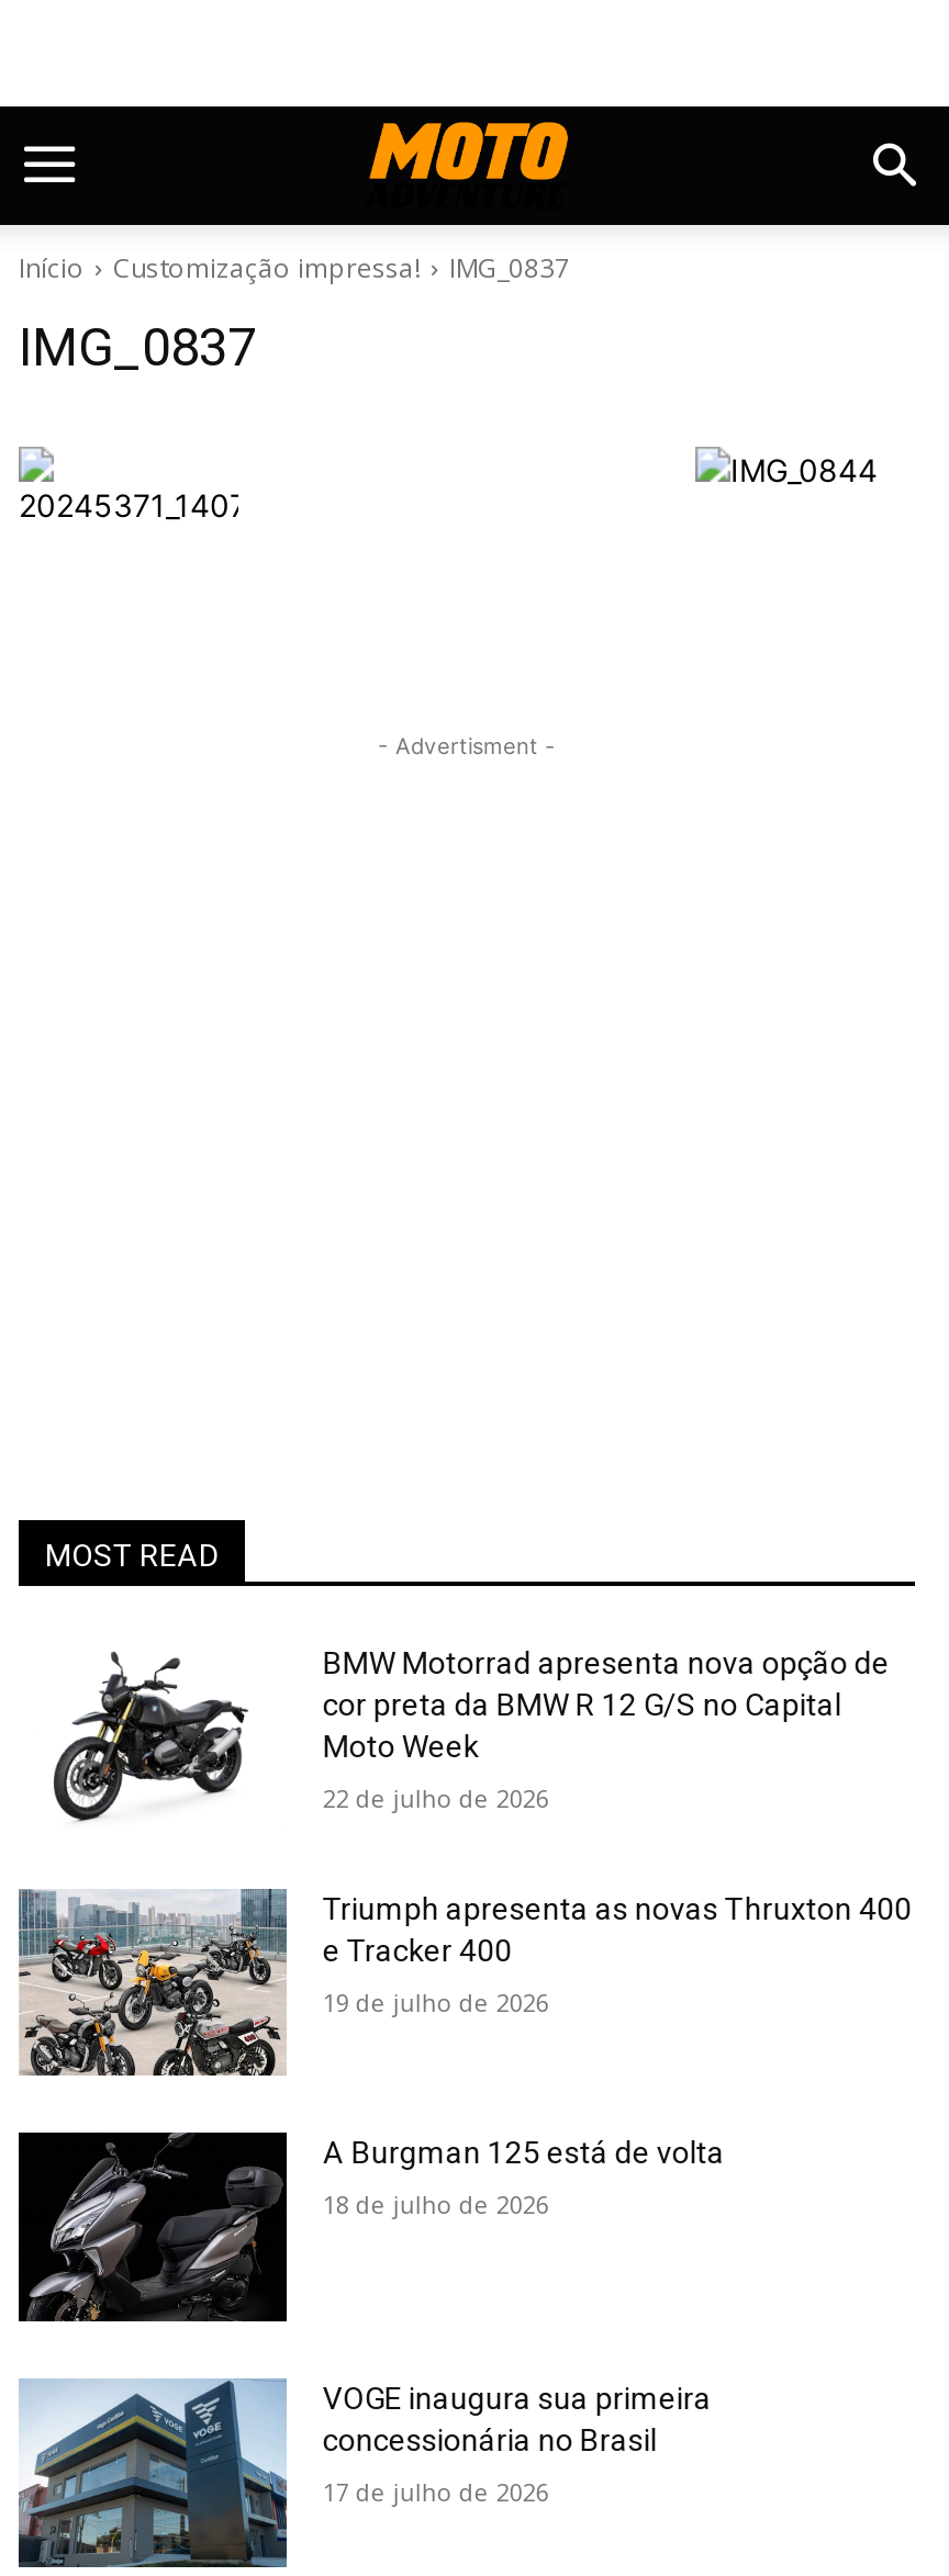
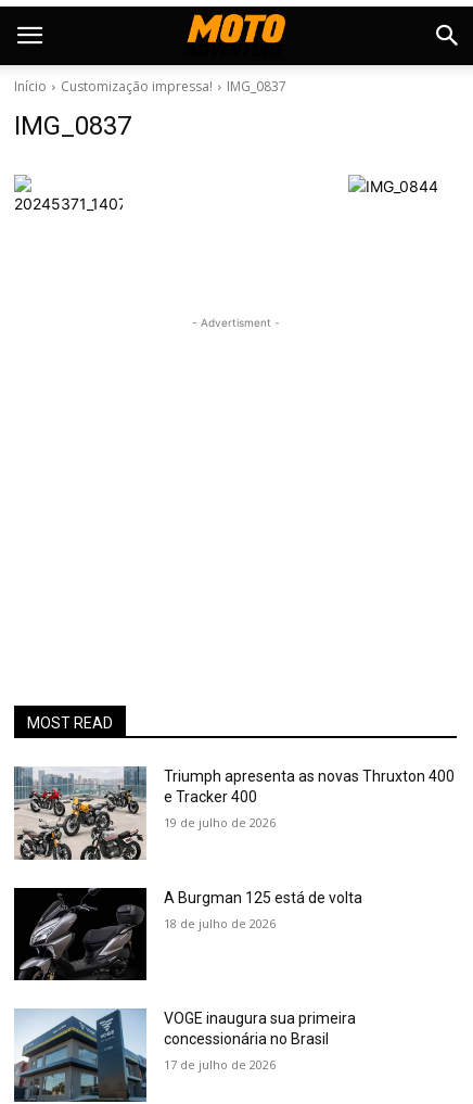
- [image]
- BMW Motorrad apresenta nova opção de
- cor preta da BMW R 12 G/S no Capital
- Moto Week
- 22 de julho de 2026
